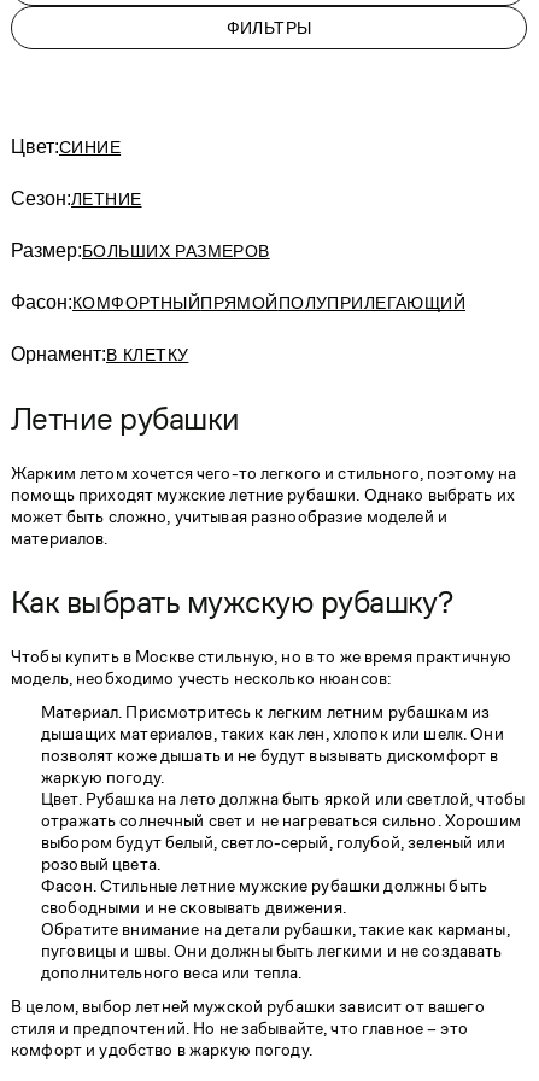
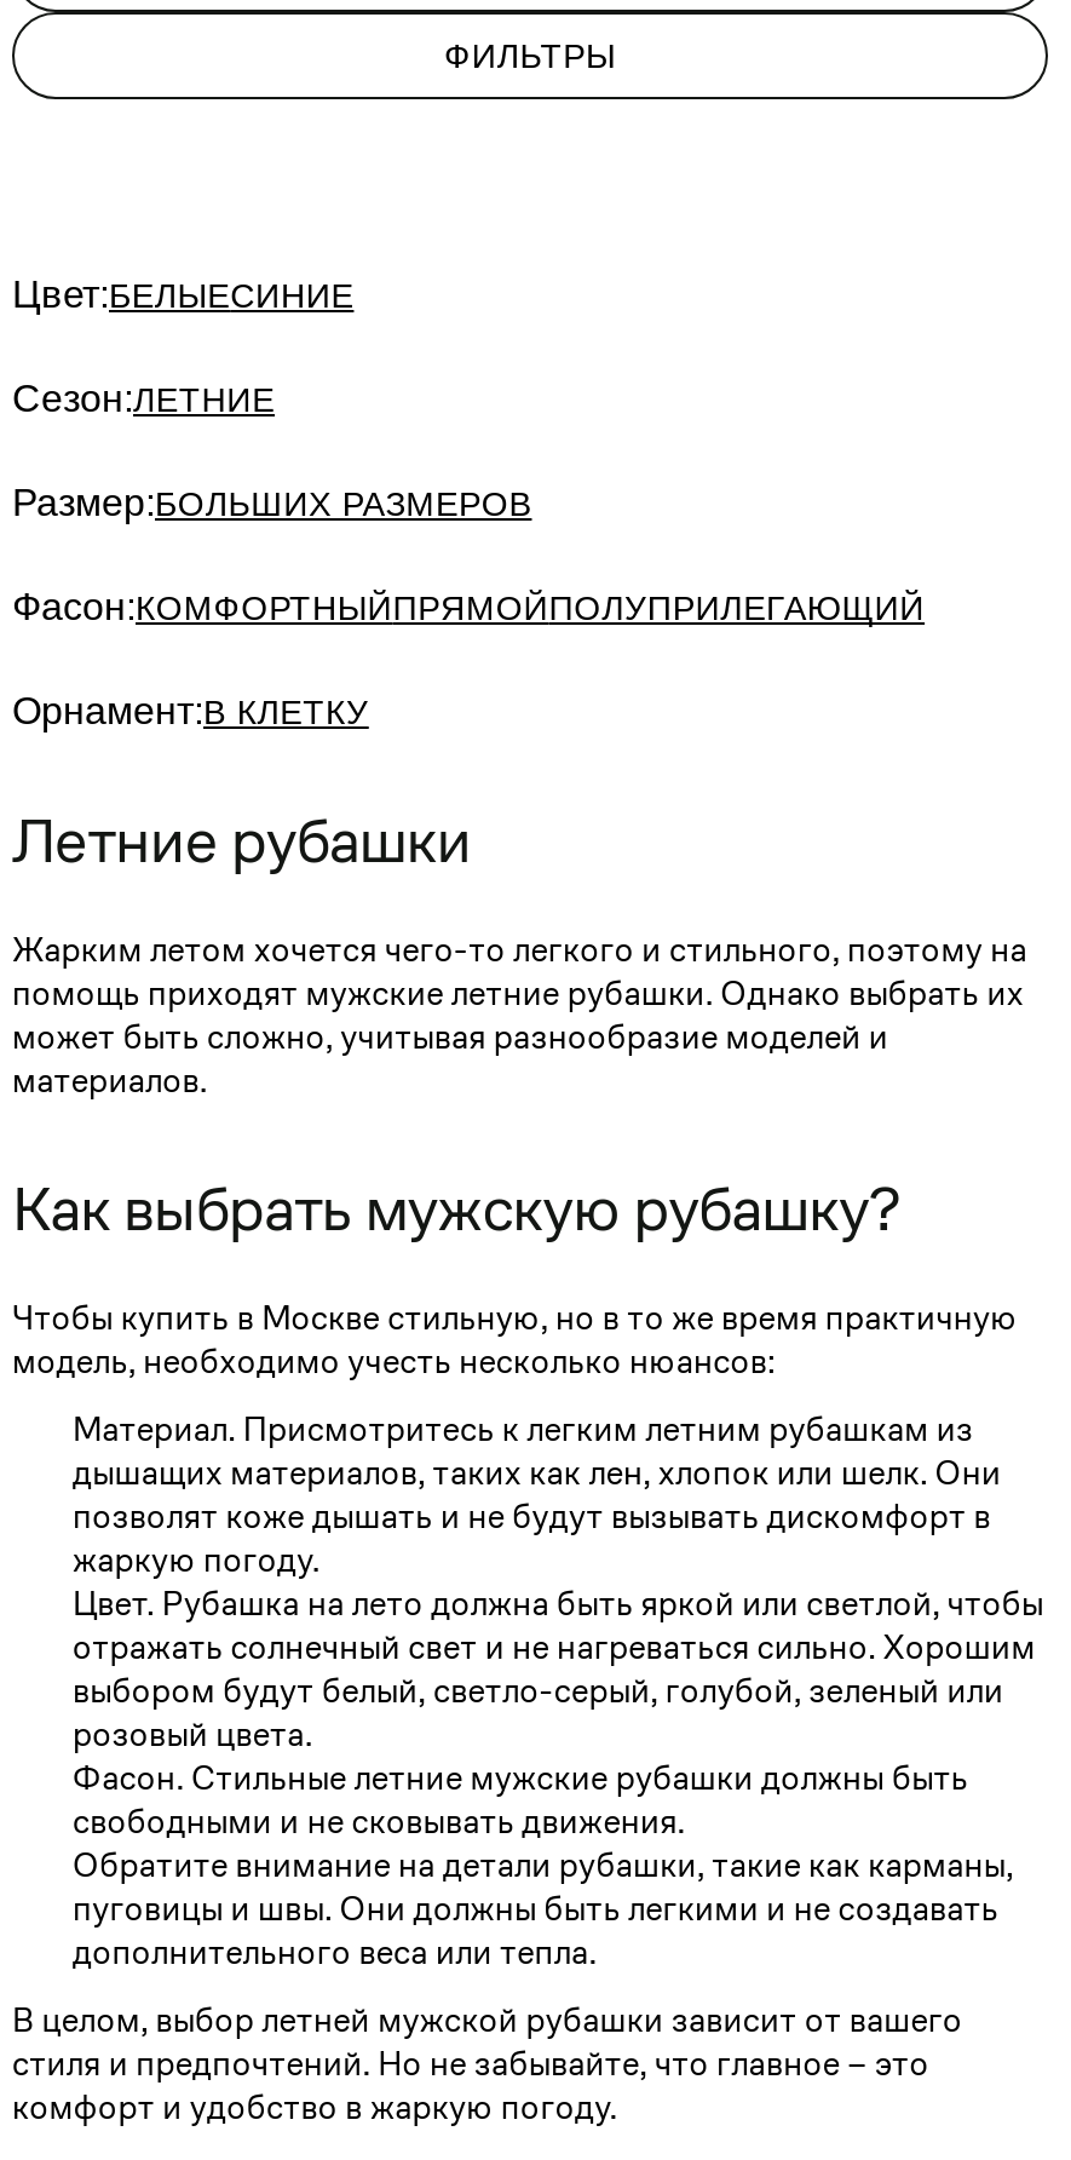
- Цвет:СИНИЕ
+ Цвет:БЕЛЫЕСИНИЕ
